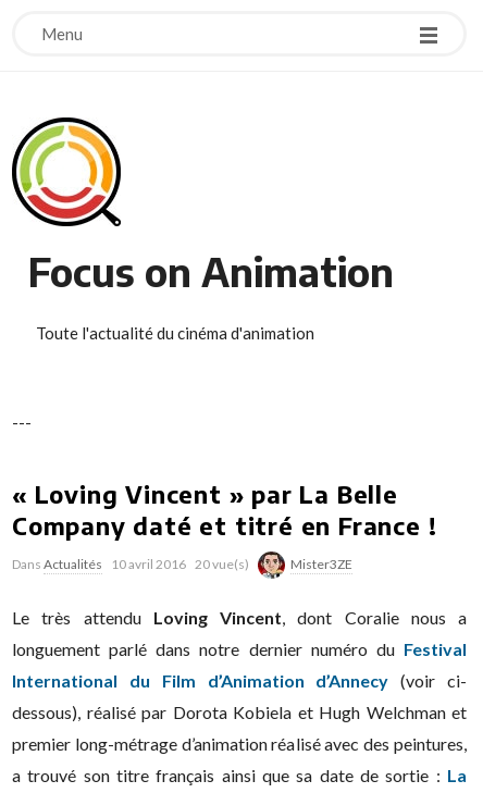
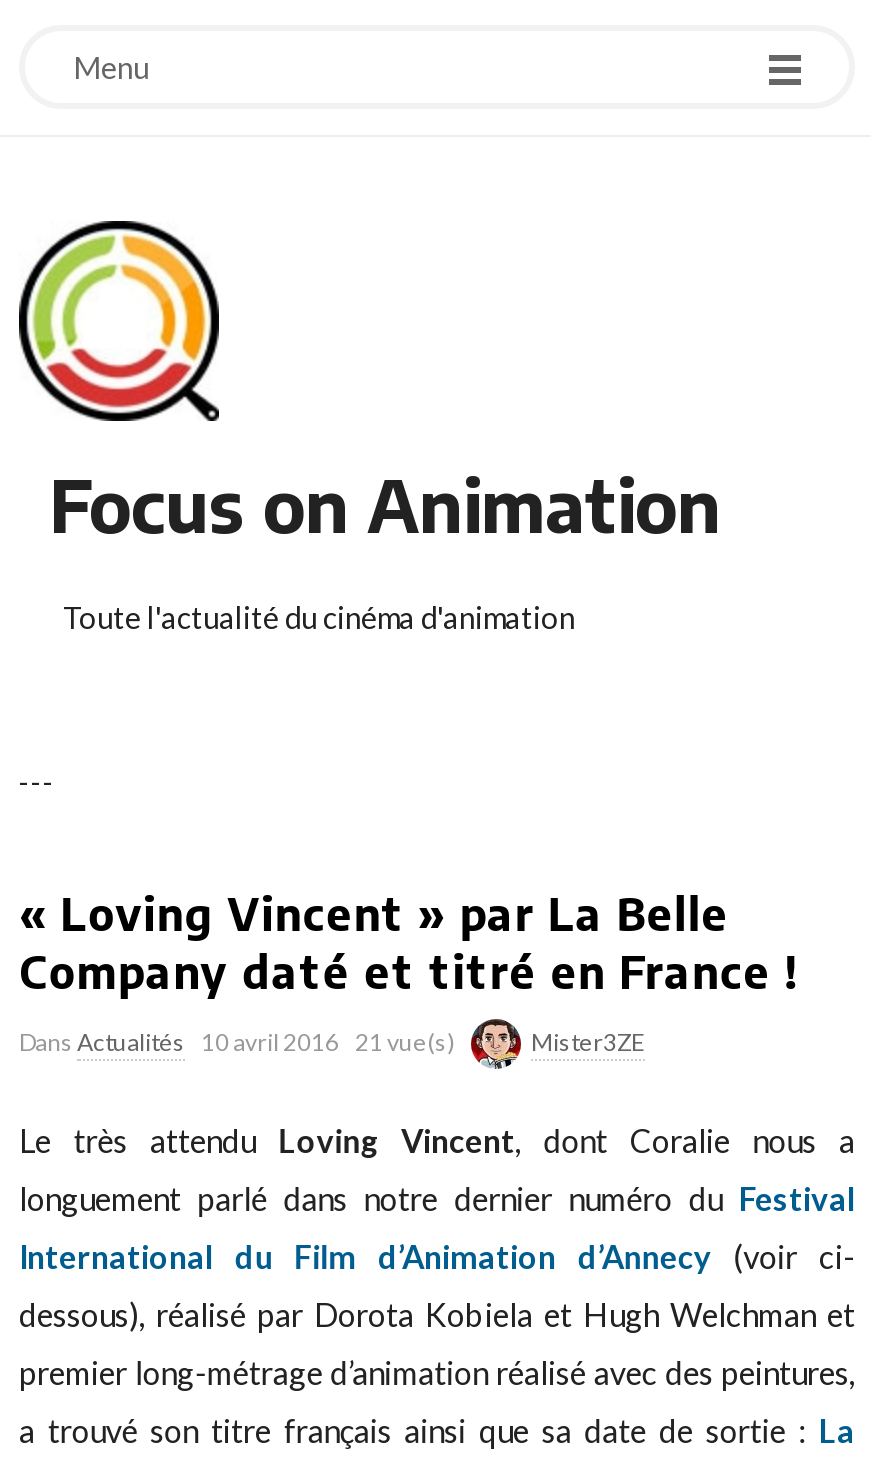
- Dans Actualités 10 avril 2016 20 vue(s)
+ Dans Actualités 10 avril 2016 21 vue(s)
